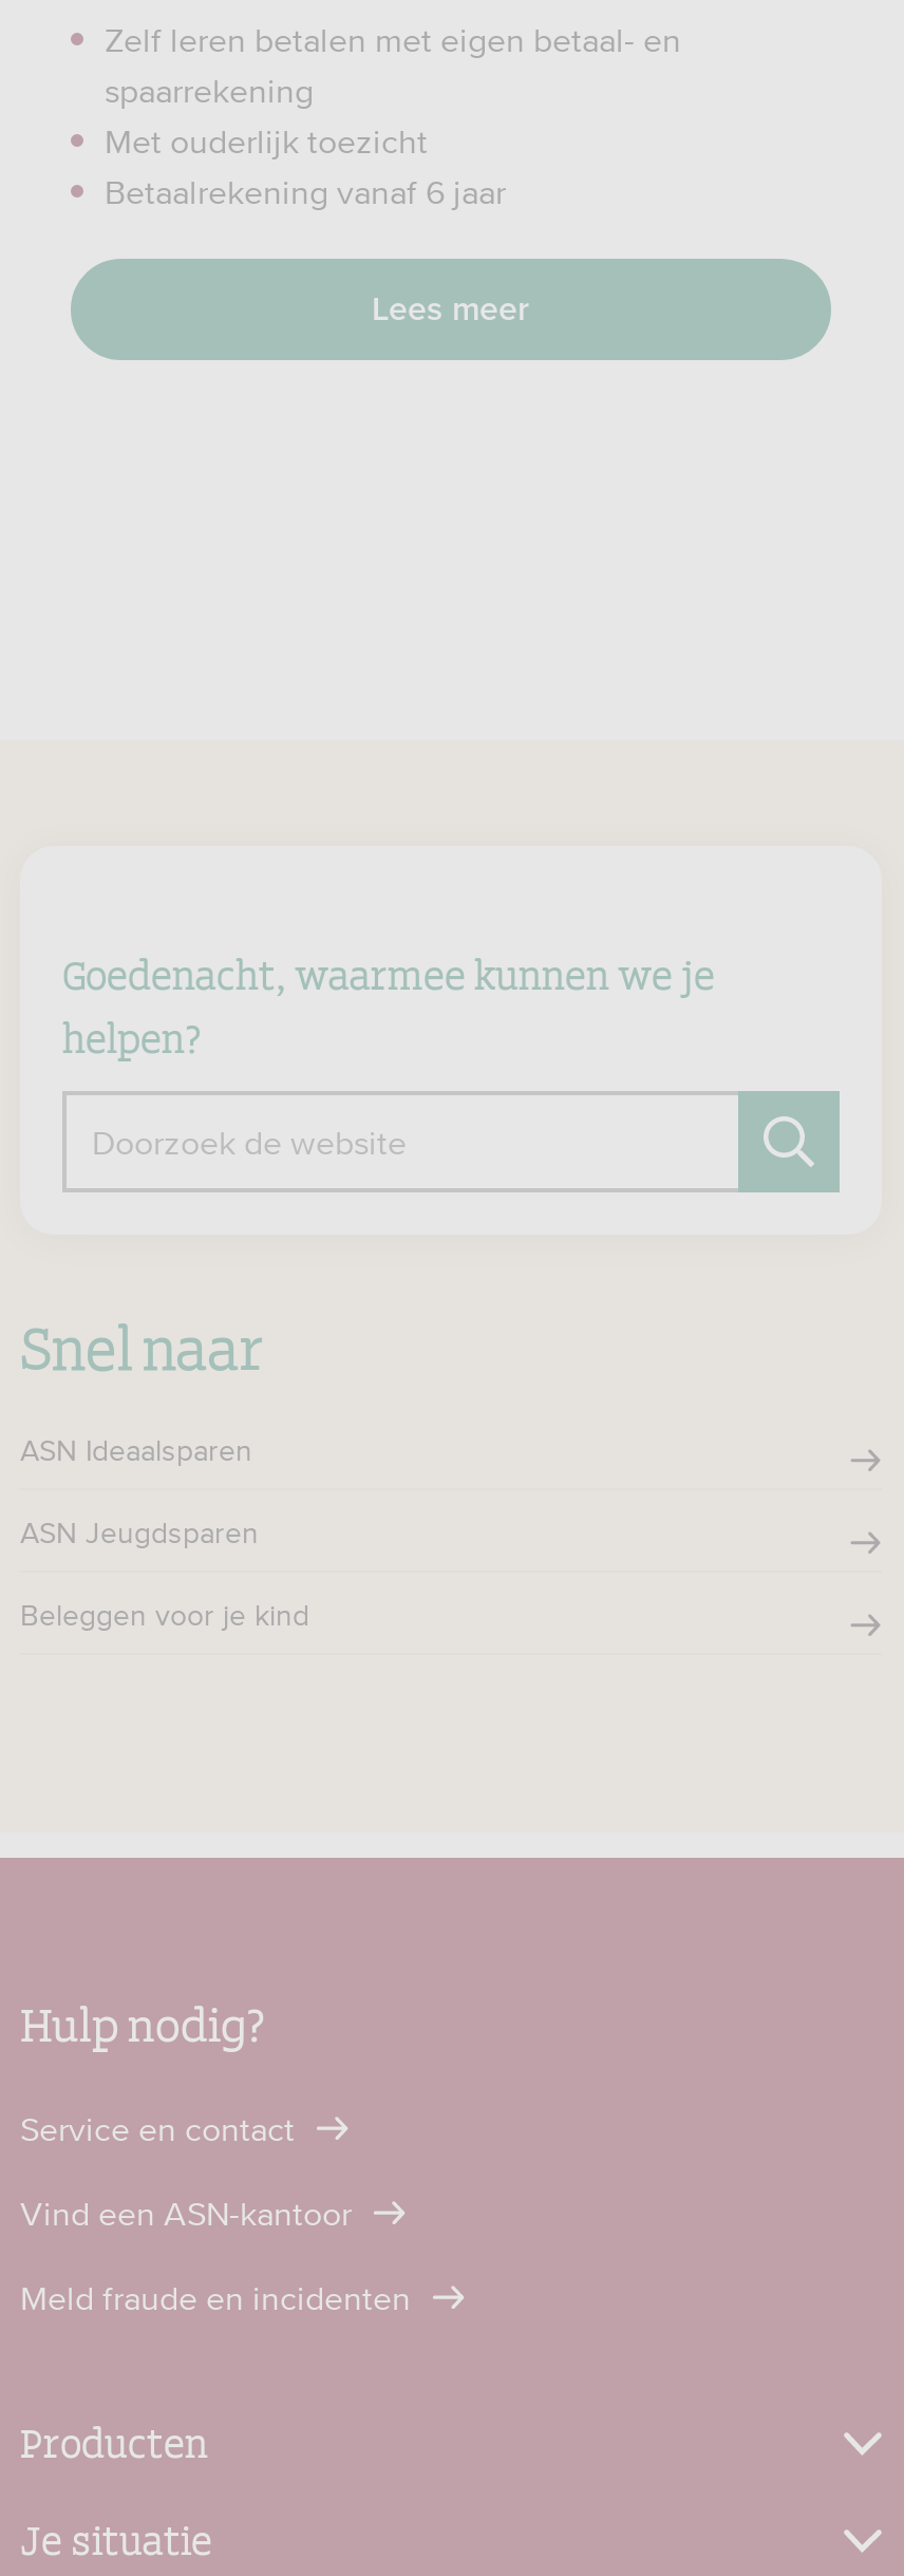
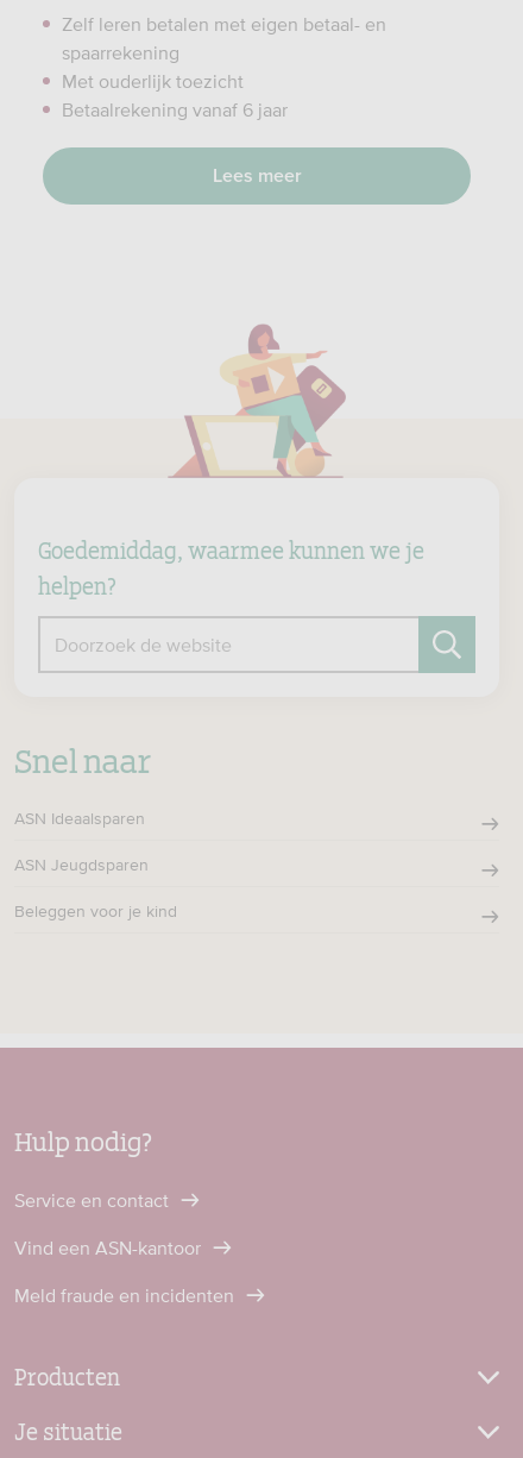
+ [image]

- Goedenacht, waarmee kunnen we je
+ Goedemiddag, waarmee kunnen we je
